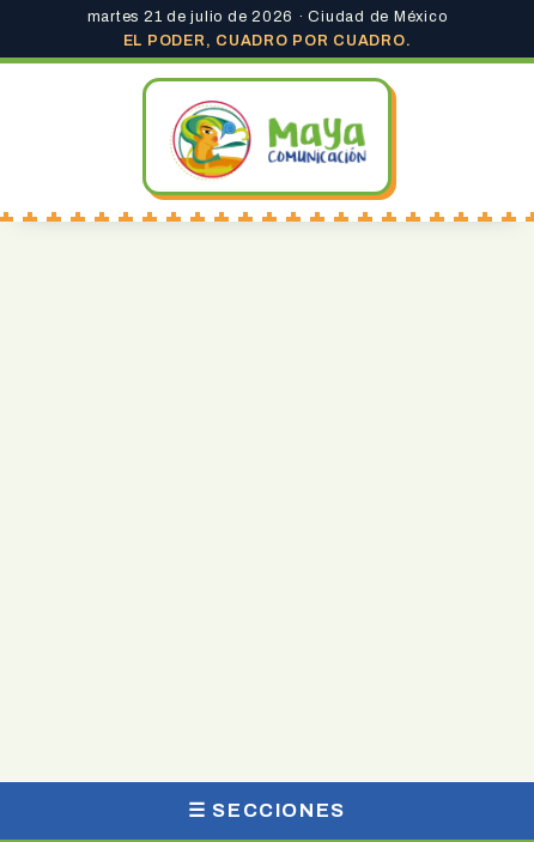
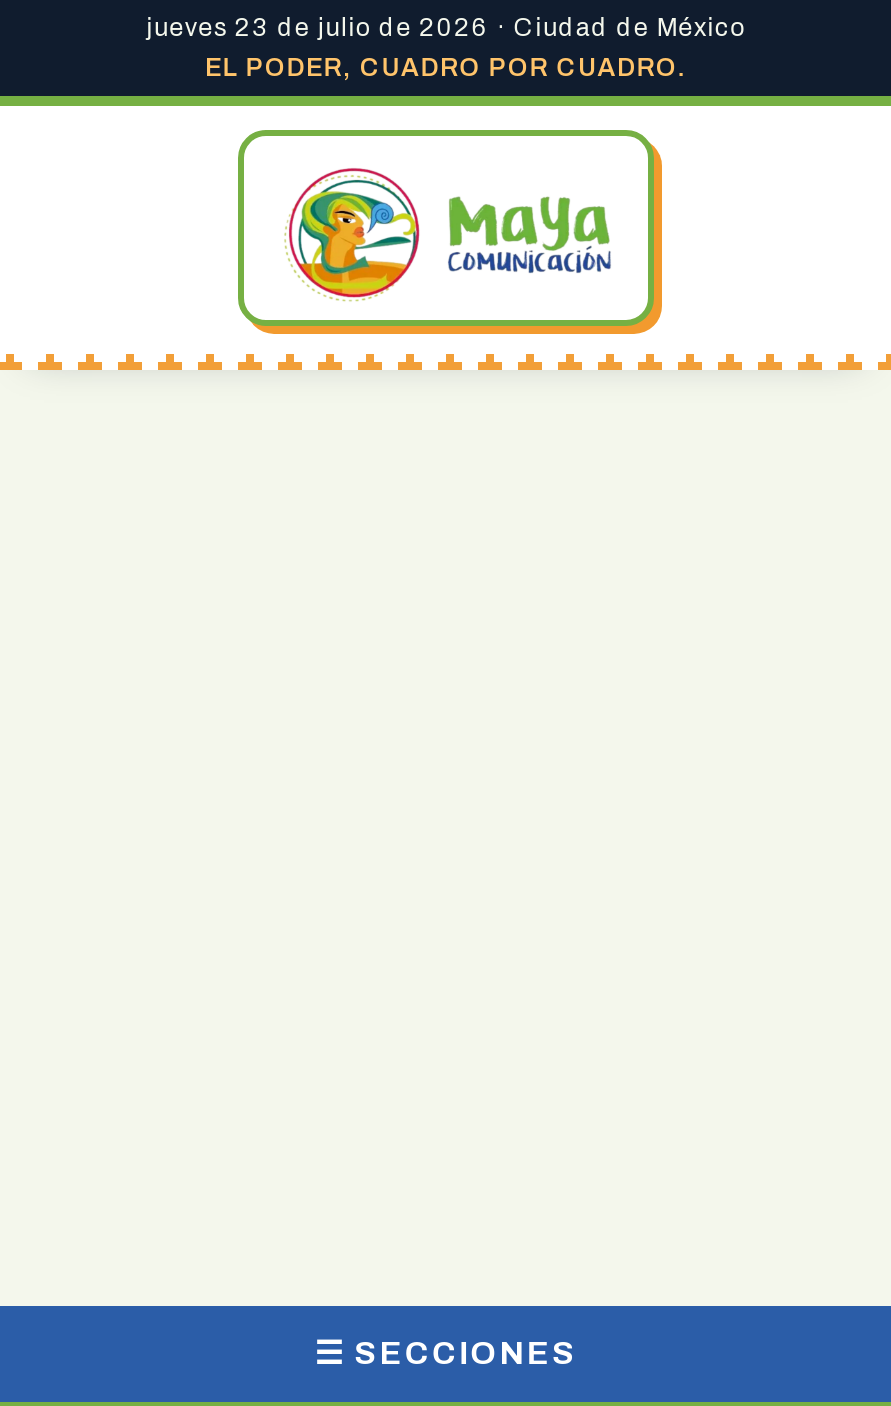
- martes 21 de julio de 2026 · Ciudad de México
+ jueves 23 de julio de 2026 · Ciudad de México
